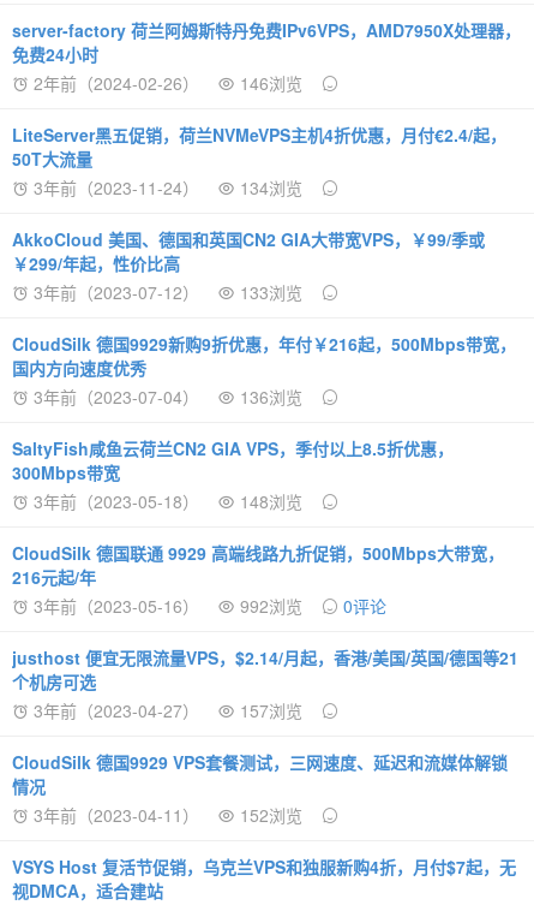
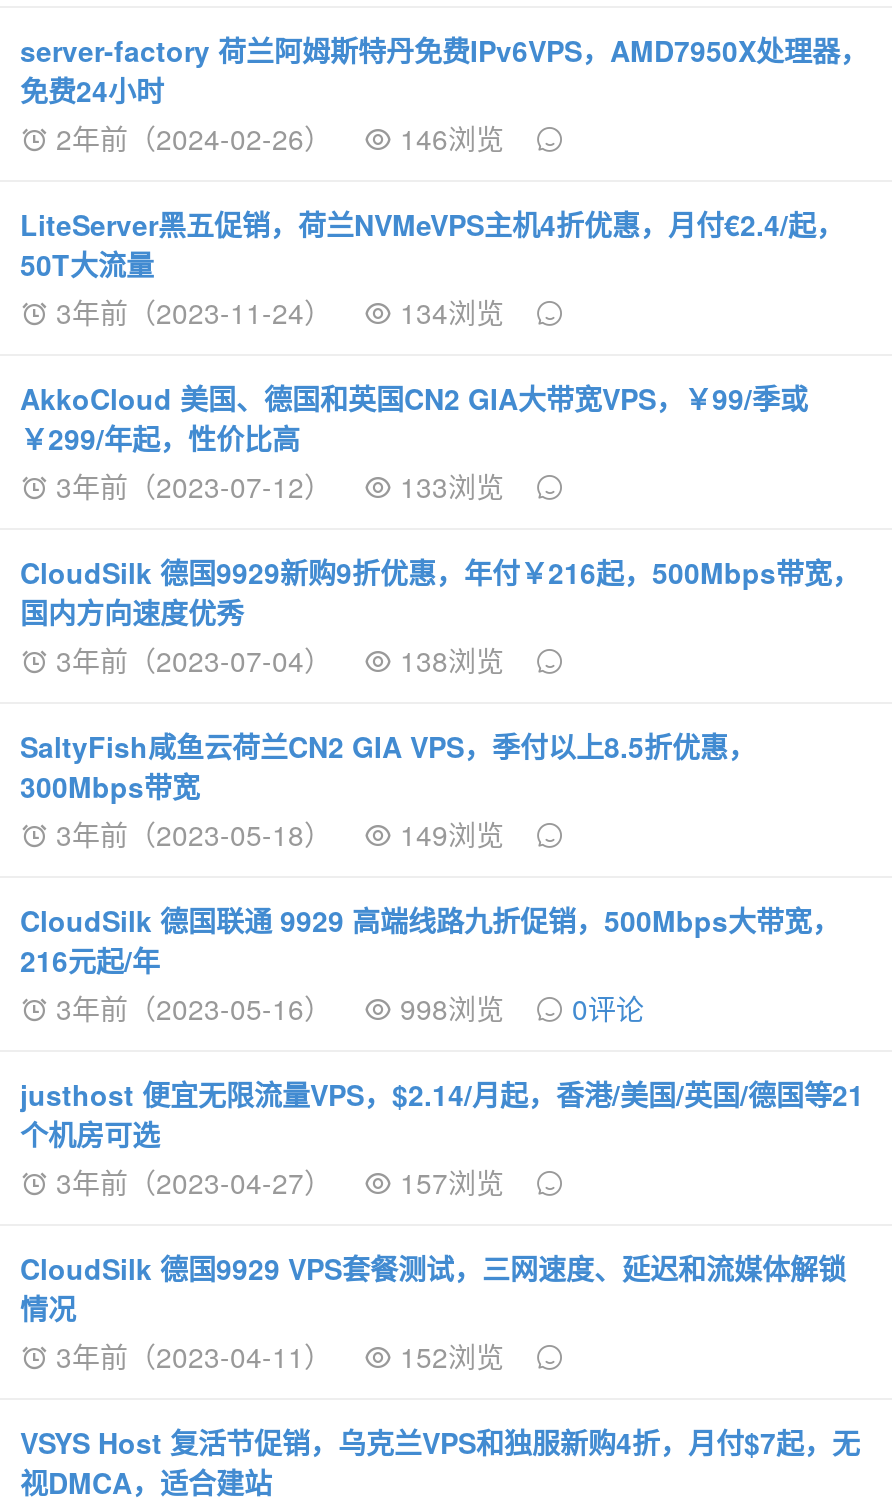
- 3年前（2023-07-04） 136浏览
+ 3年前（2023-07-04） 138浏览

- 3年前（2023-05-18） 148浏览
+ 3年前（2023-05-18） 149浏览

- 3年前（2023-05-16） 992浏览 0评论
+ 3年前（2023-05-16） 998浏览 0评论
